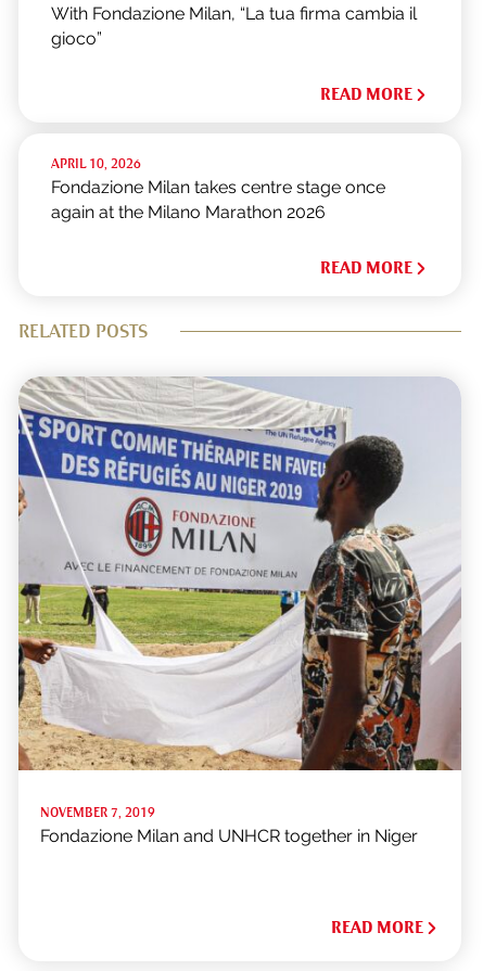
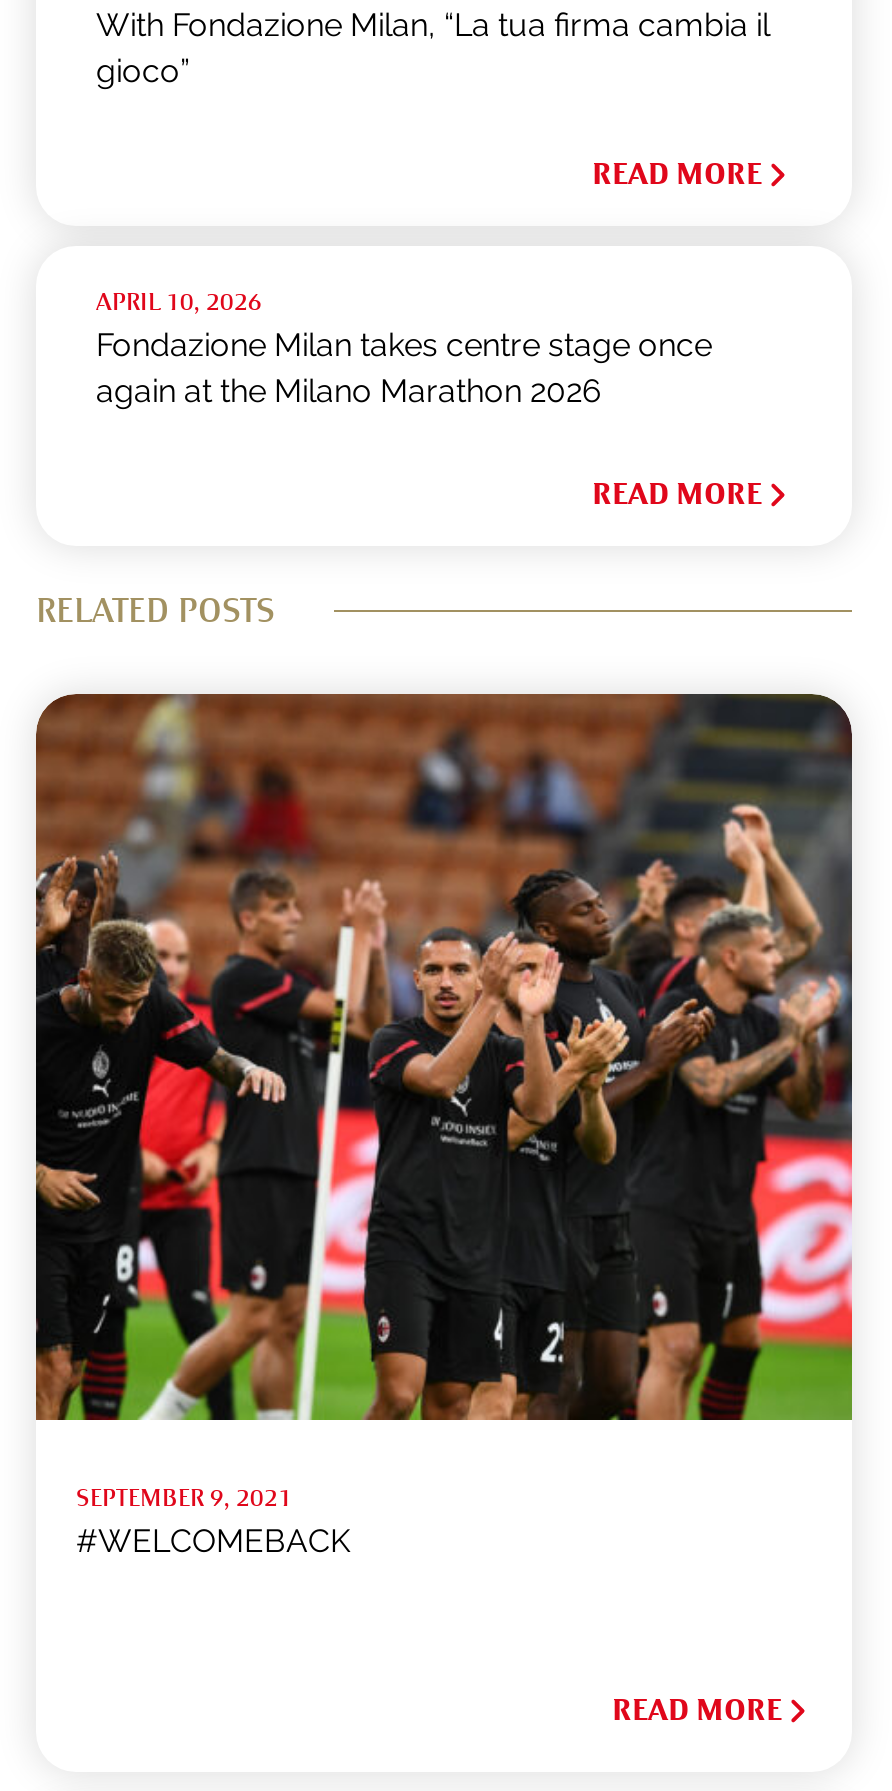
- [image]
- NOVEMBER 7, 2019
- Fondazione Milan and UNHCR together in Niger
+ [image]
+ SEPTEMBER 9, 2021
+ #WELCOMEBACK
